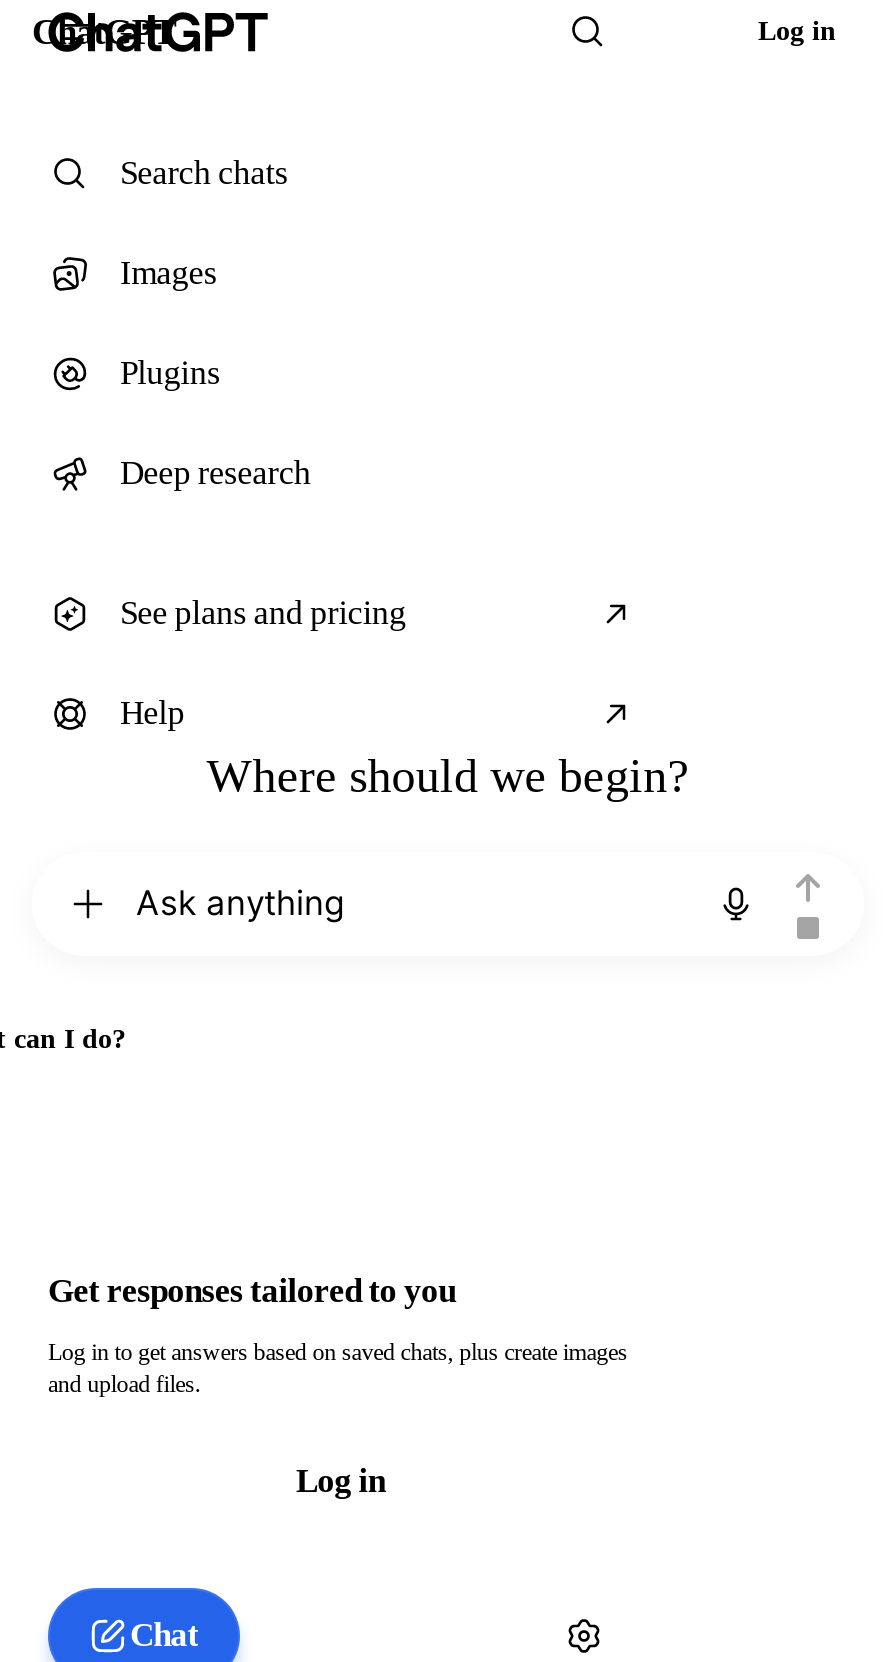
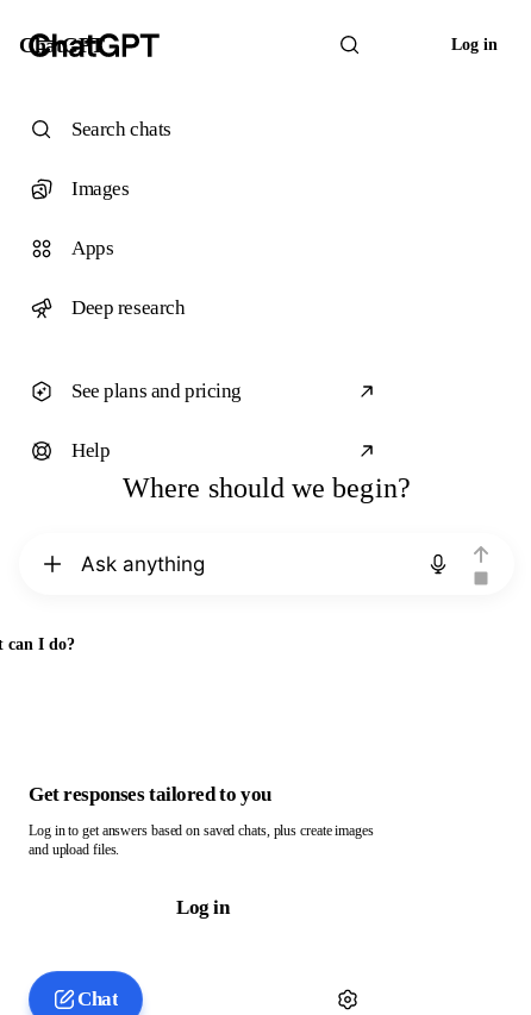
- Plugins
+ Apps
